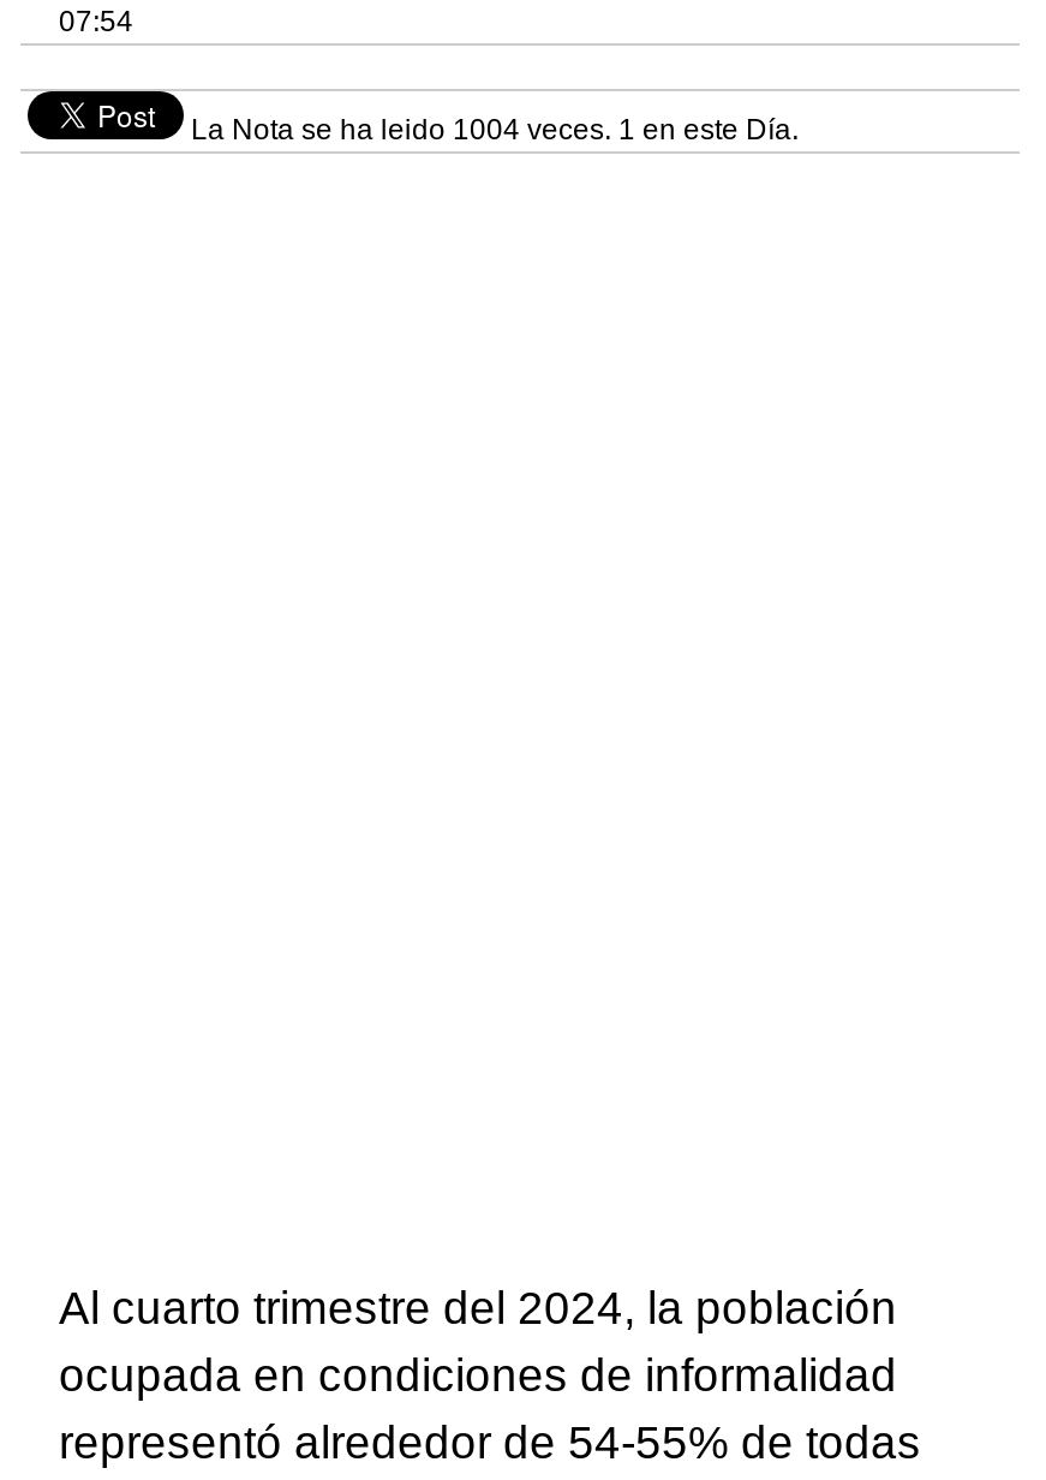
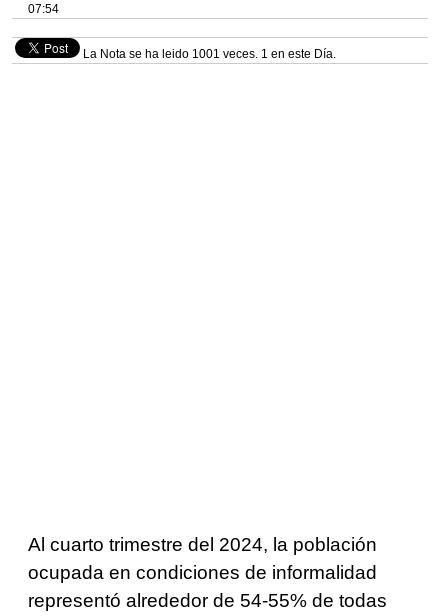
- La Nota se ha leido 1004 veces. 1 en este Día.
+ La Nota se ha leido 1001 veces. 1 en este Día.
